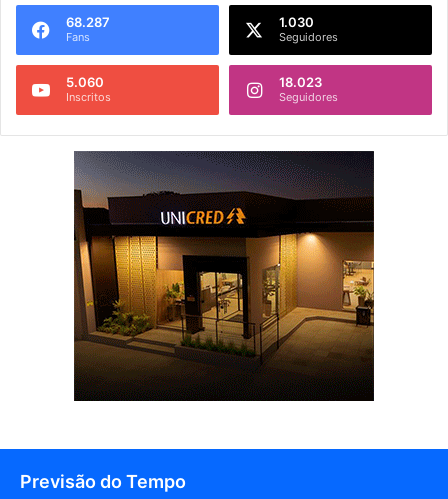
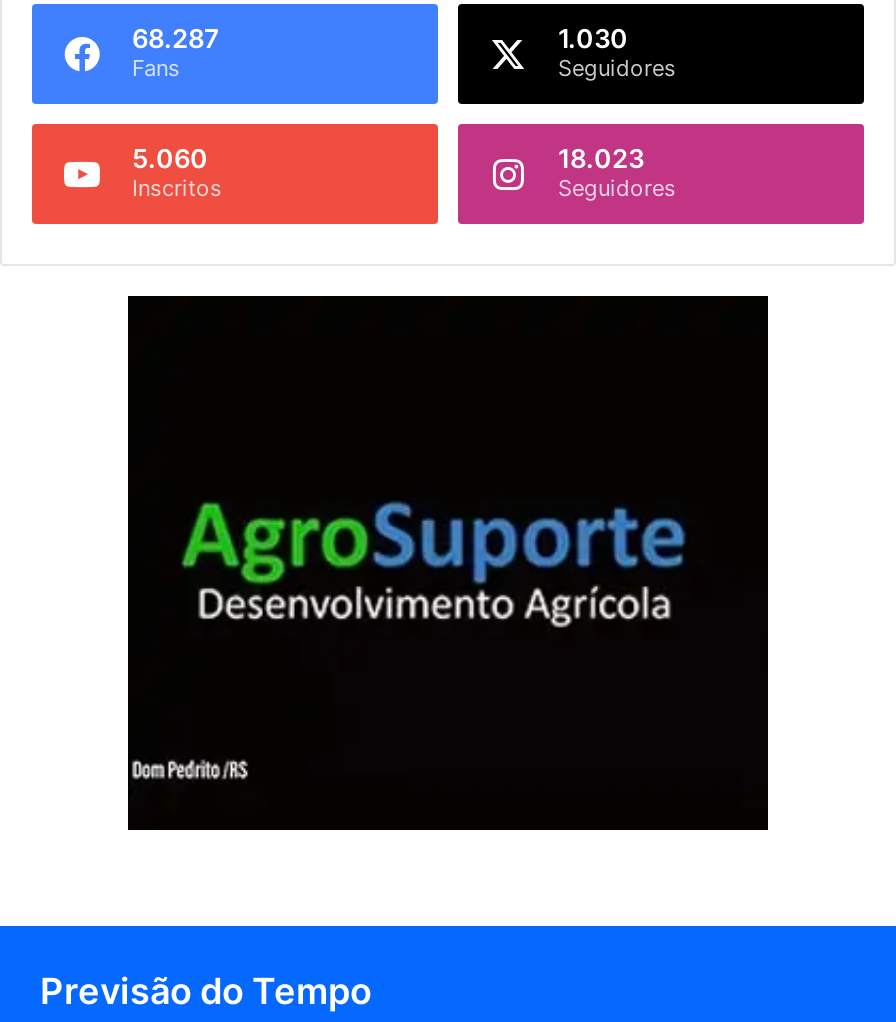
- [image]
+ [image]
